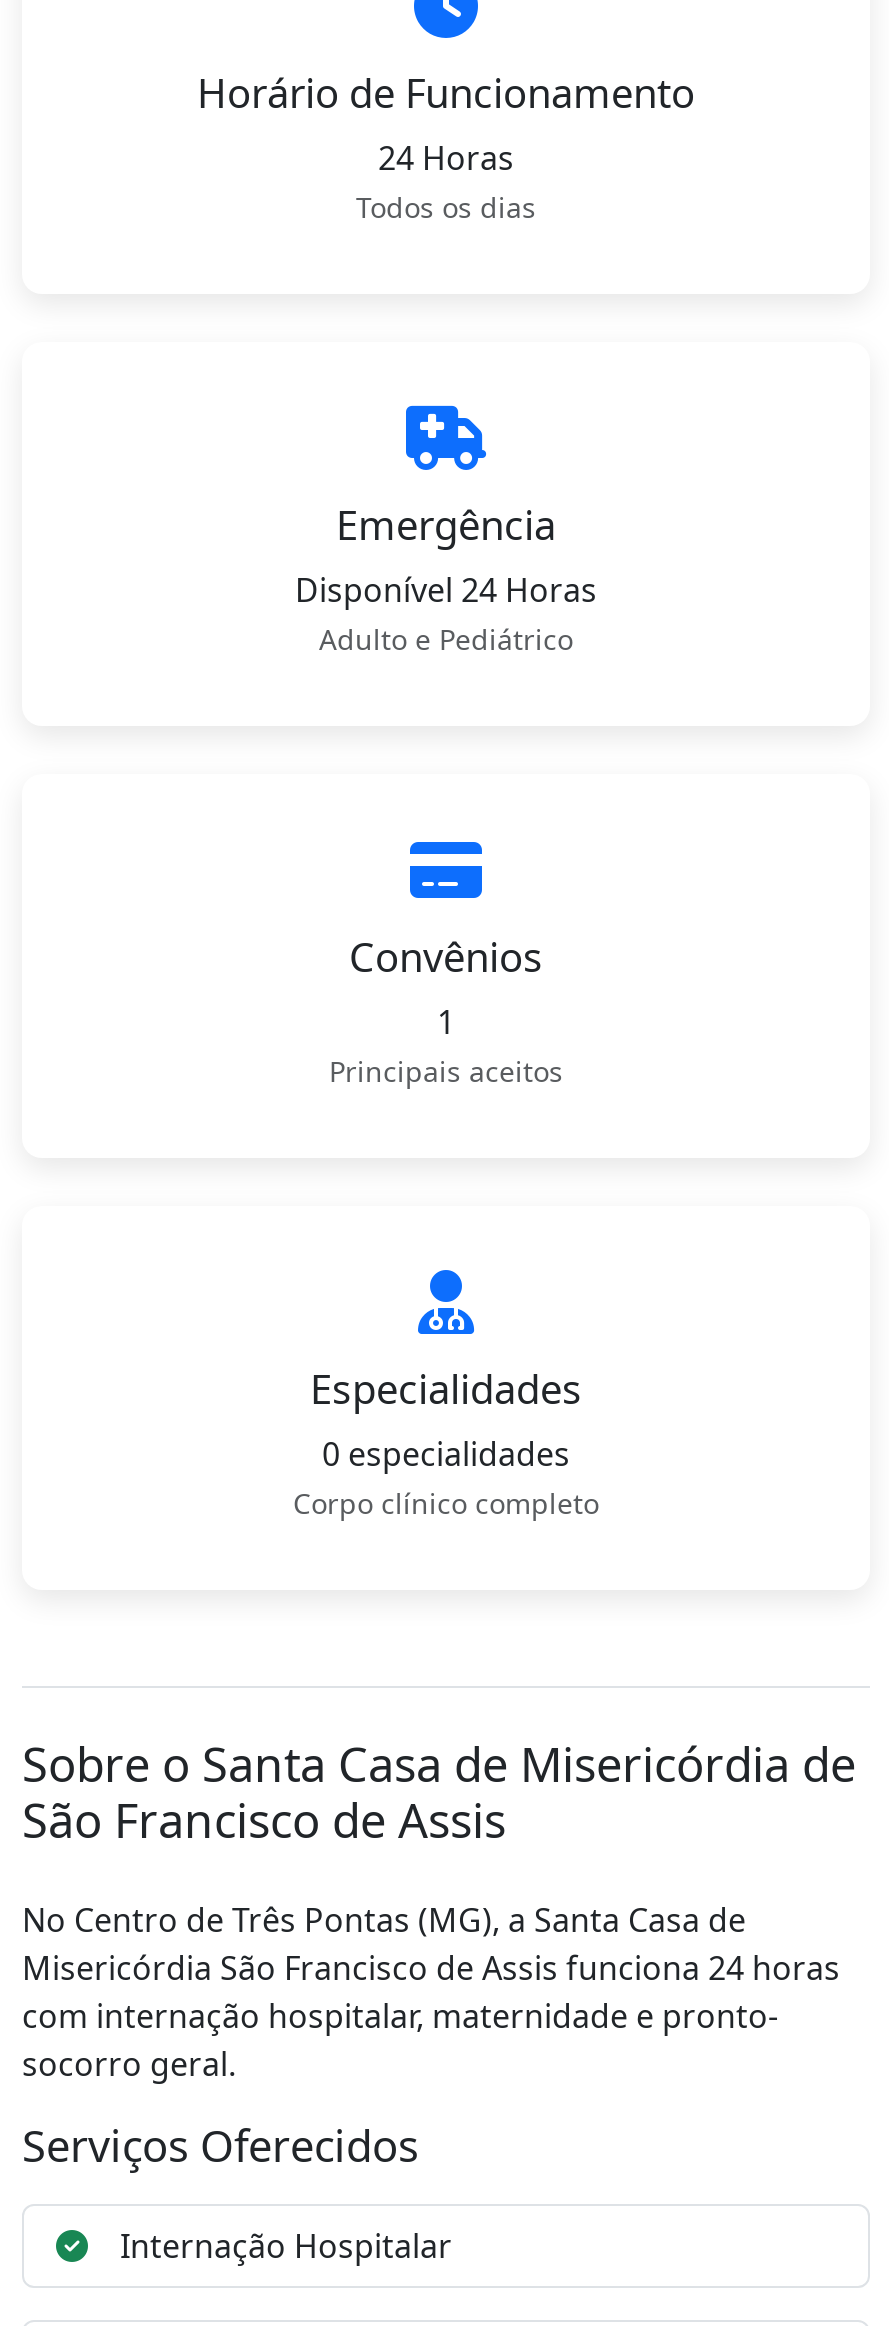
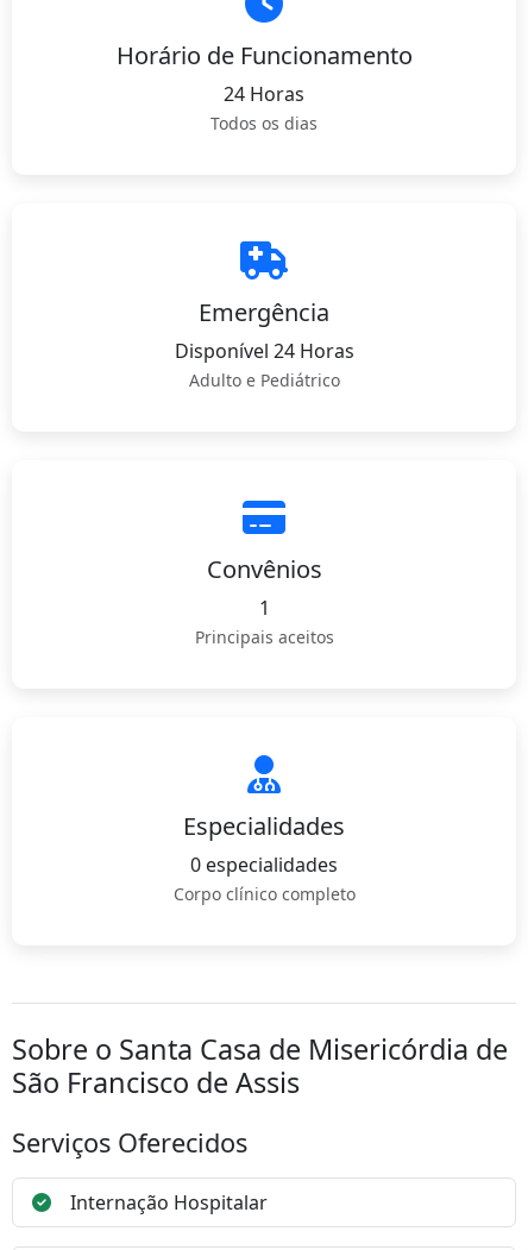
- No Centro de Três Pontas (MG), a Santa Casa de
- Misericórdia São Francisco de Assis funciona 24 horas
- com internação hospitalar, maternidade e pronto-
- socorro geral.
